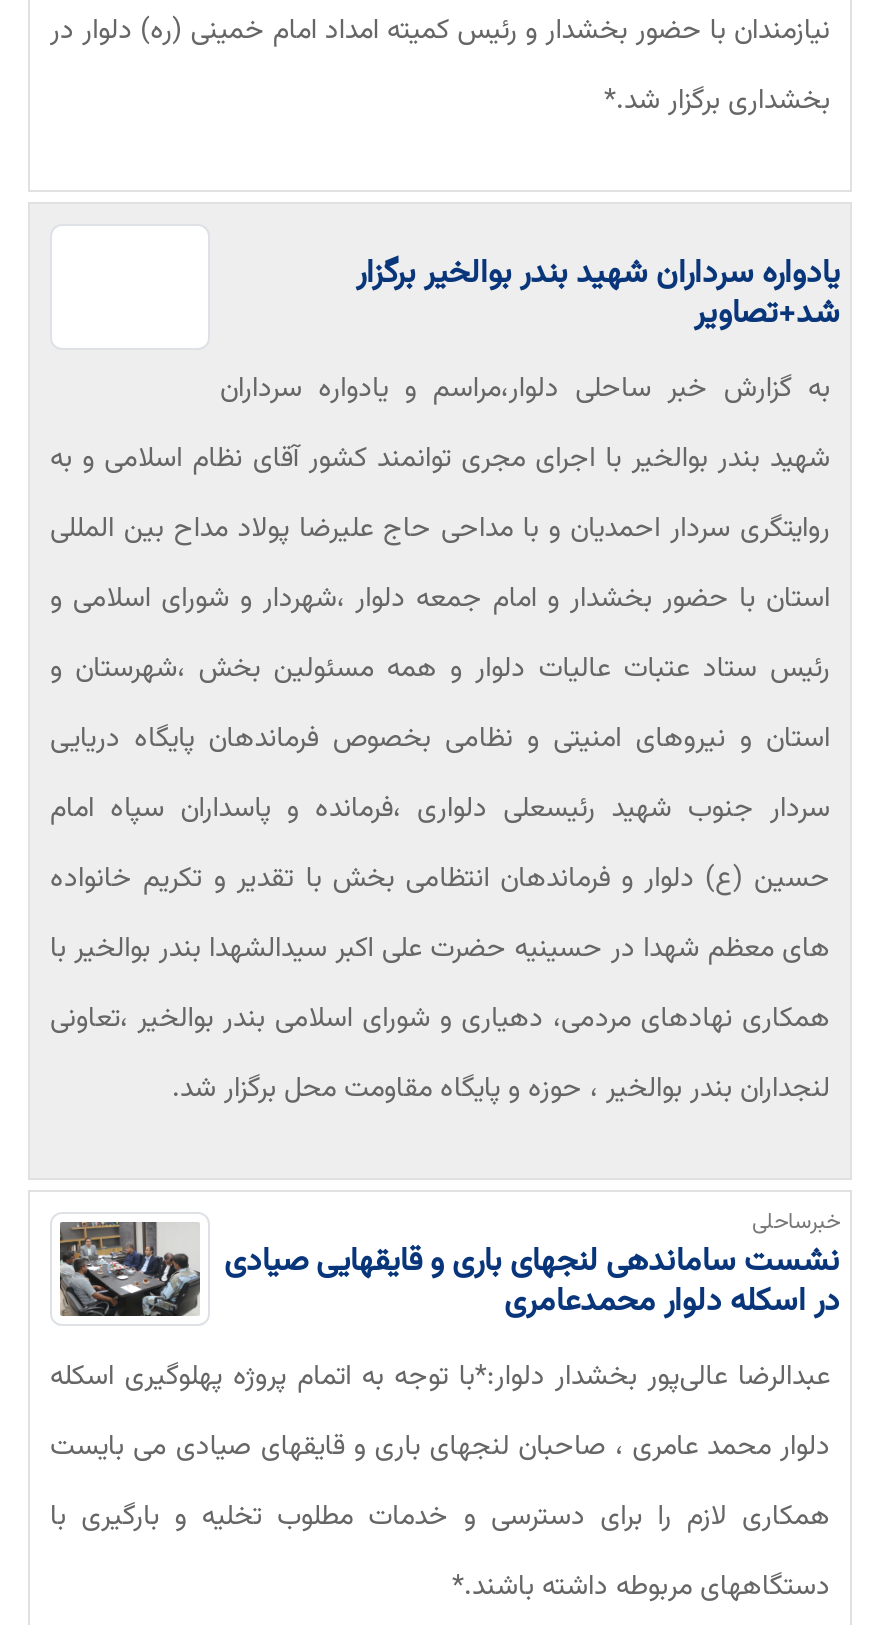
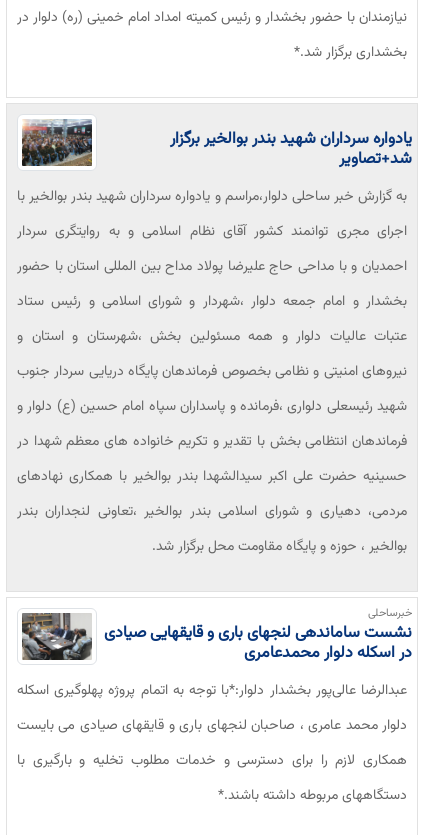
+ [image]
